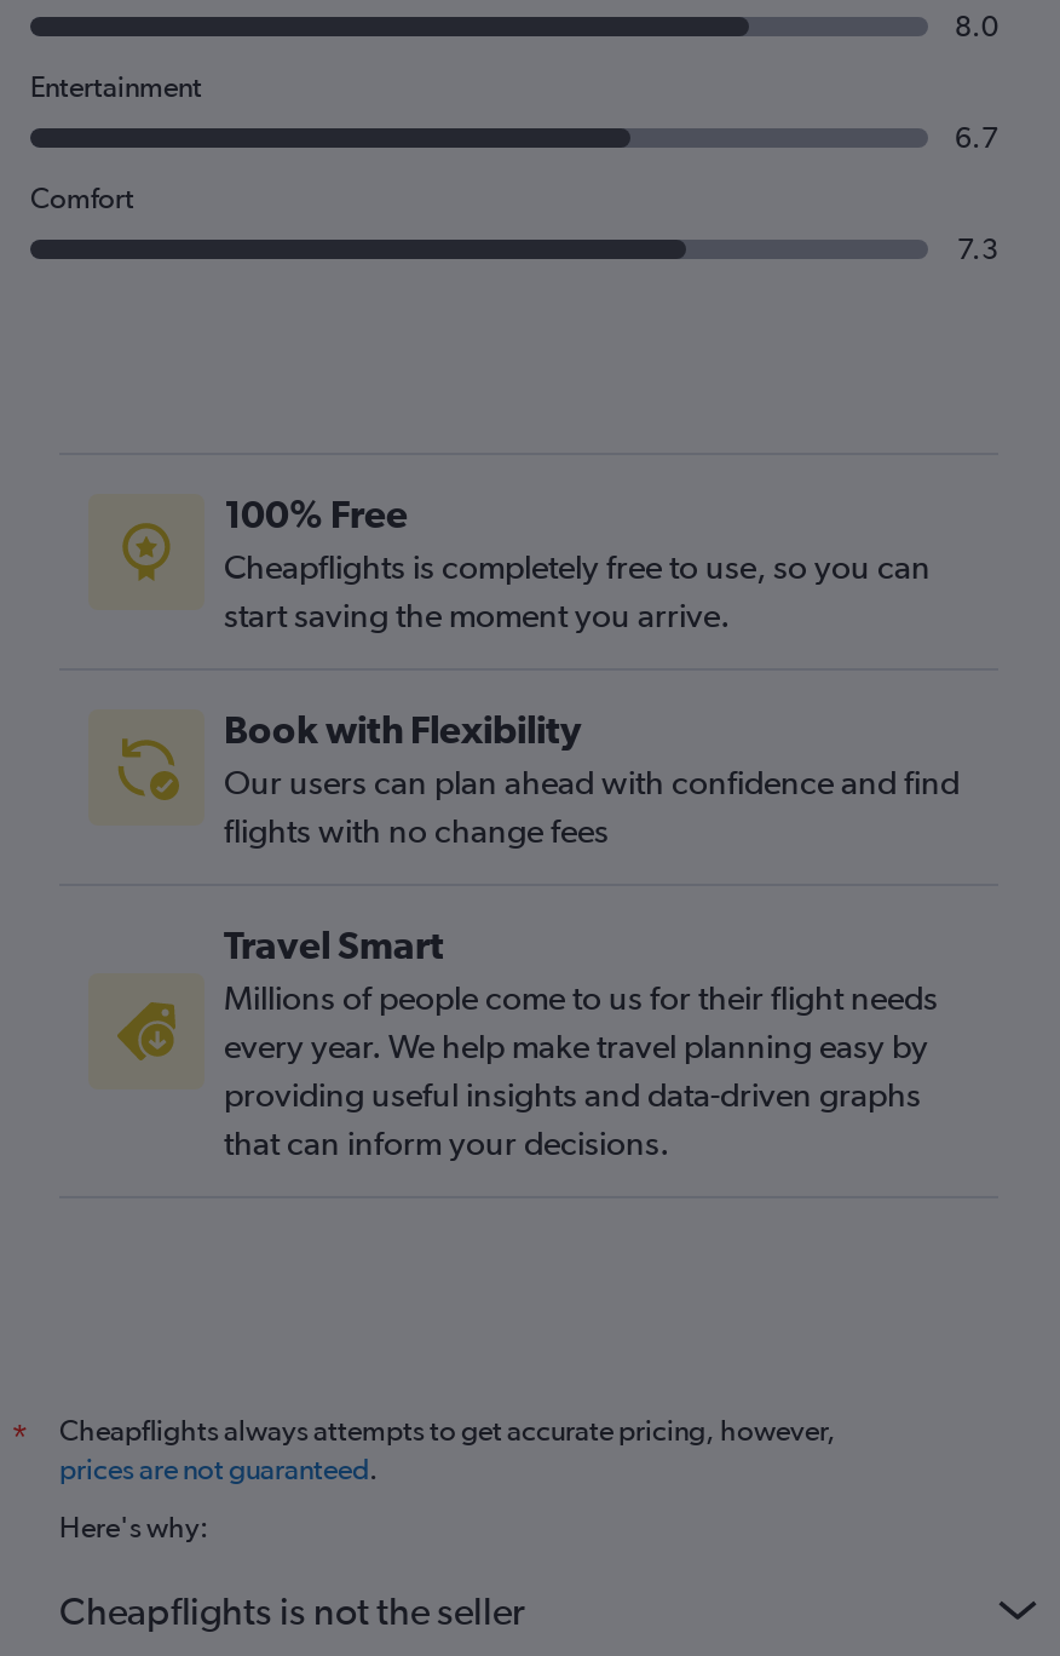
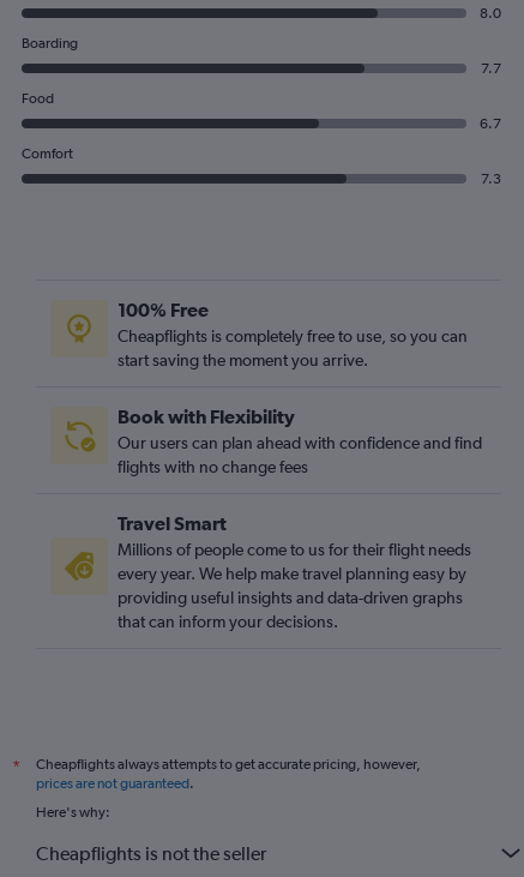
- Entertainment
+ Boarding
+ 7.7
+ Food
